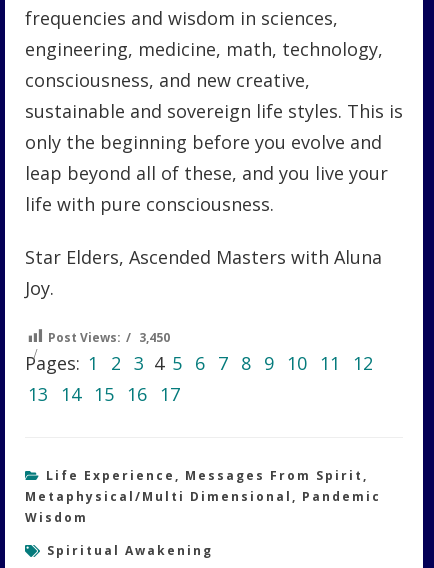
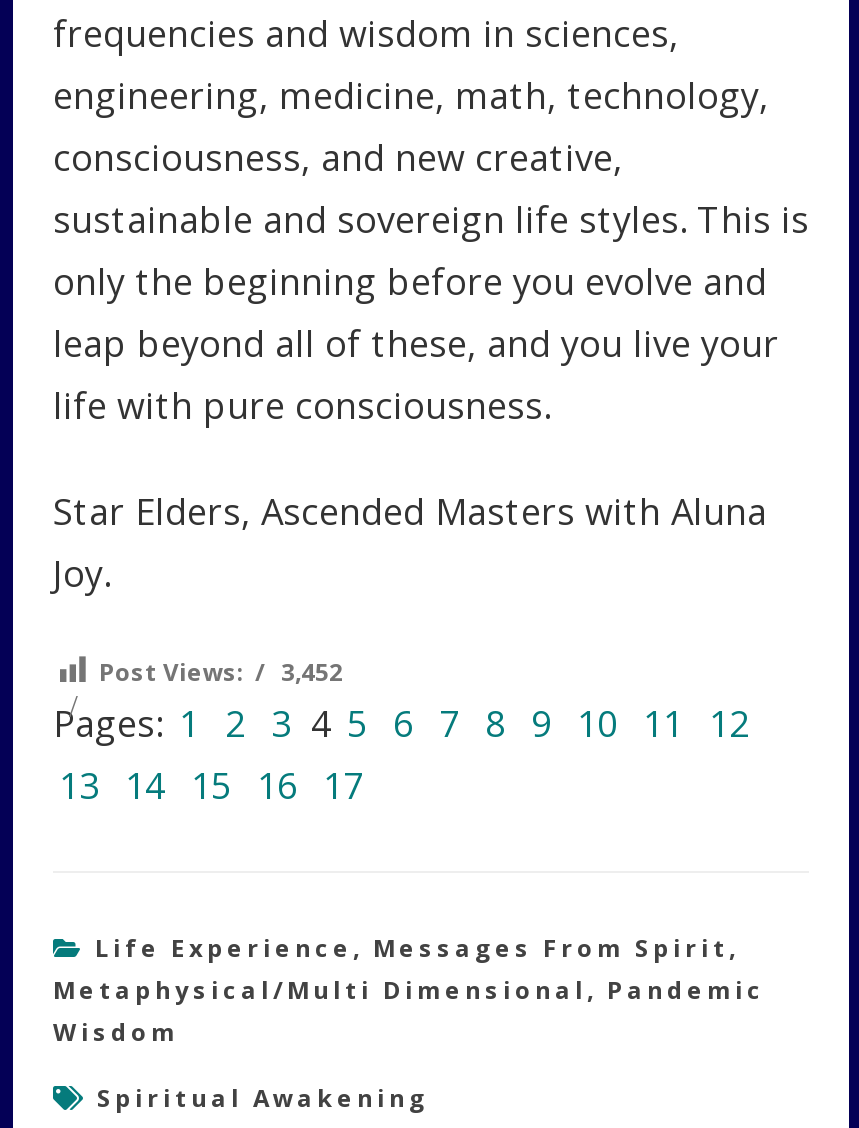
- Post Views: 3,450
+ Post Views: 3,452
